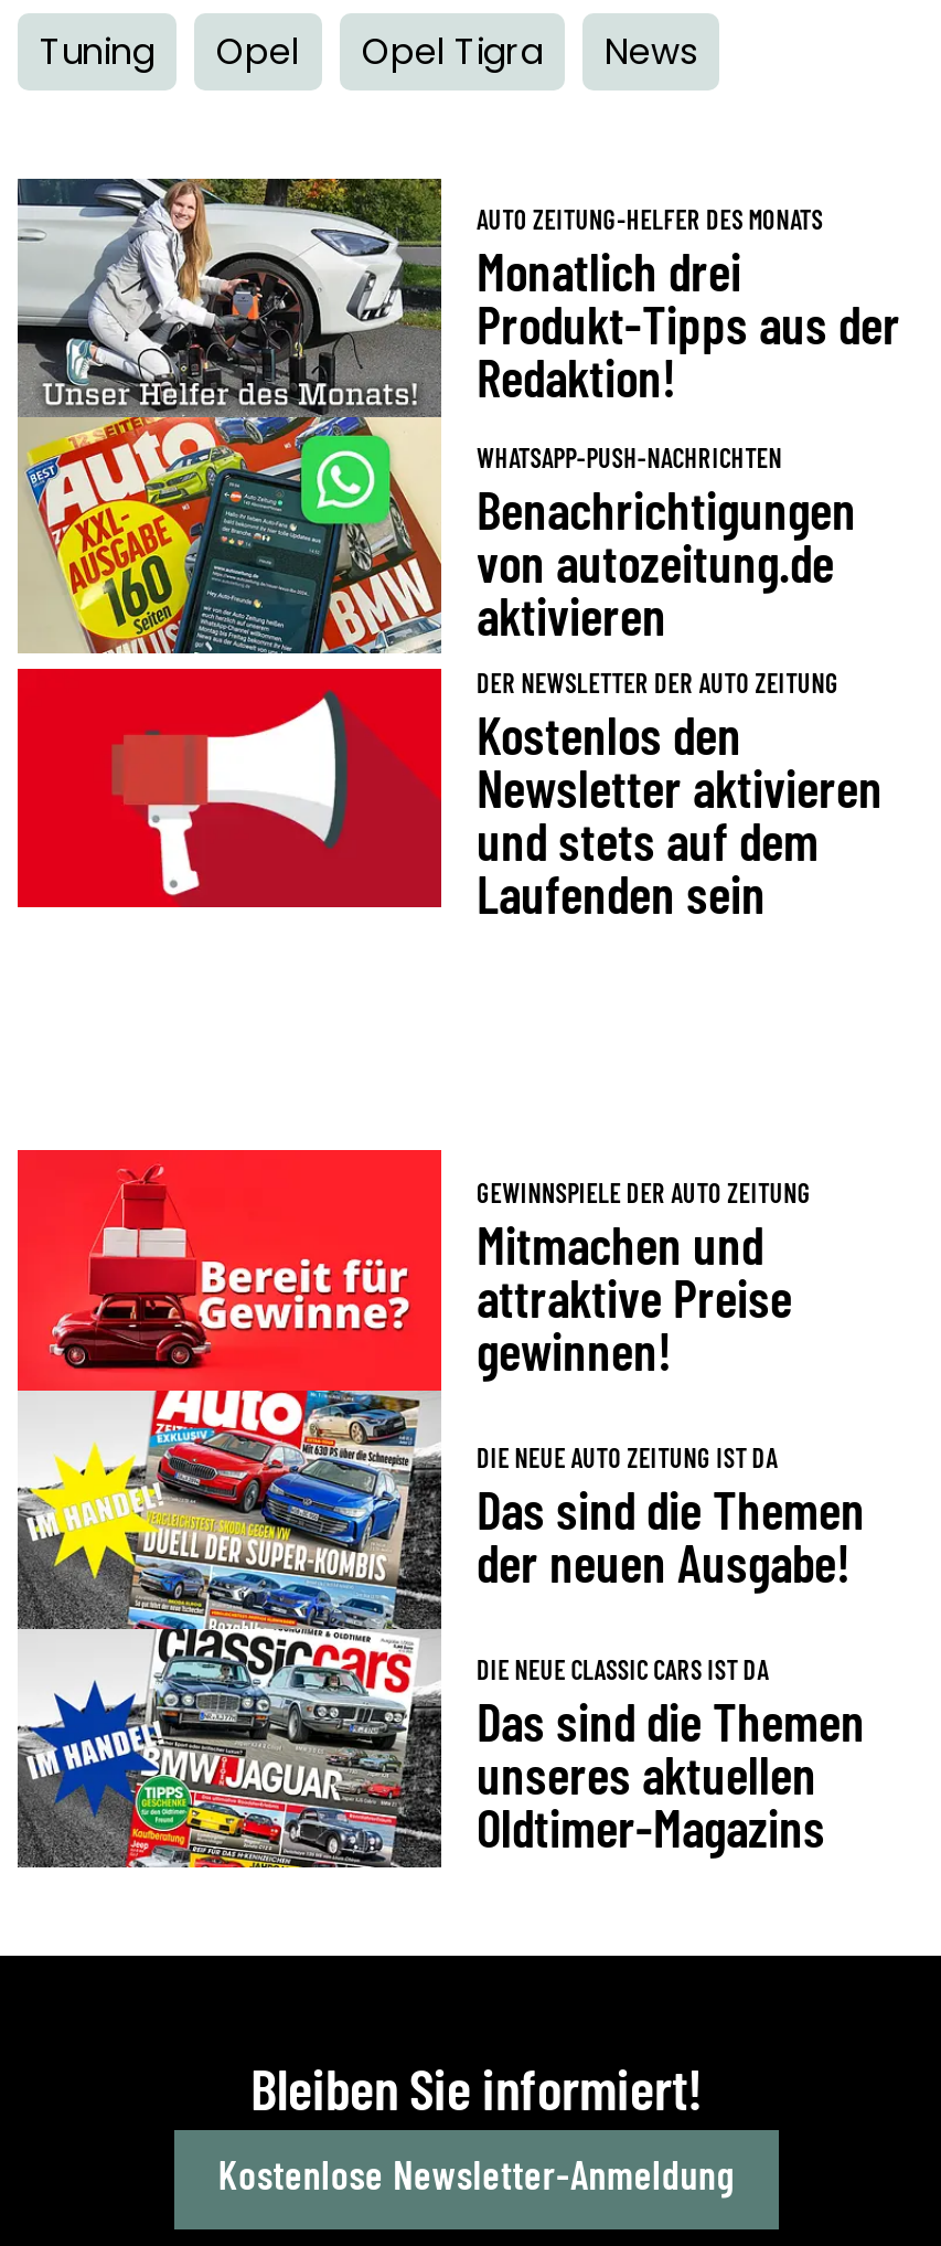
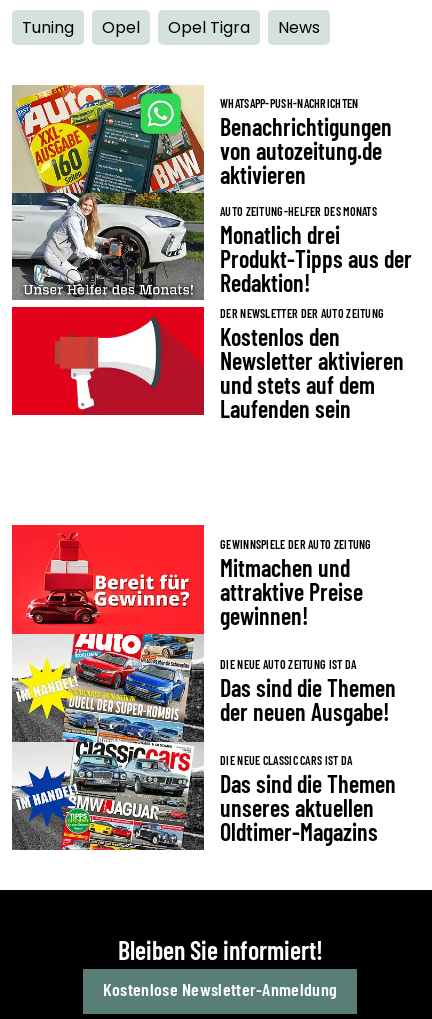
moved down: [image] | AUTO ZEITUNG-HELFER DES MONATS | Monatlich drei | Produkt-Tipps aus der | Redaktion!

moved up: WHATSAPP-PUSH-NACHRICHTEN | Benachrichtigungen | von autozeitung.de | aktivieren
